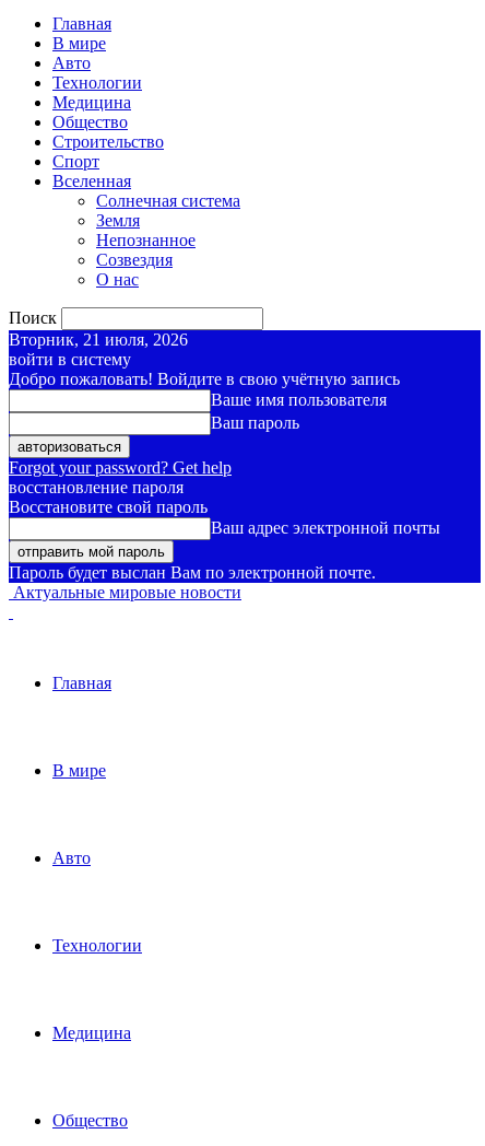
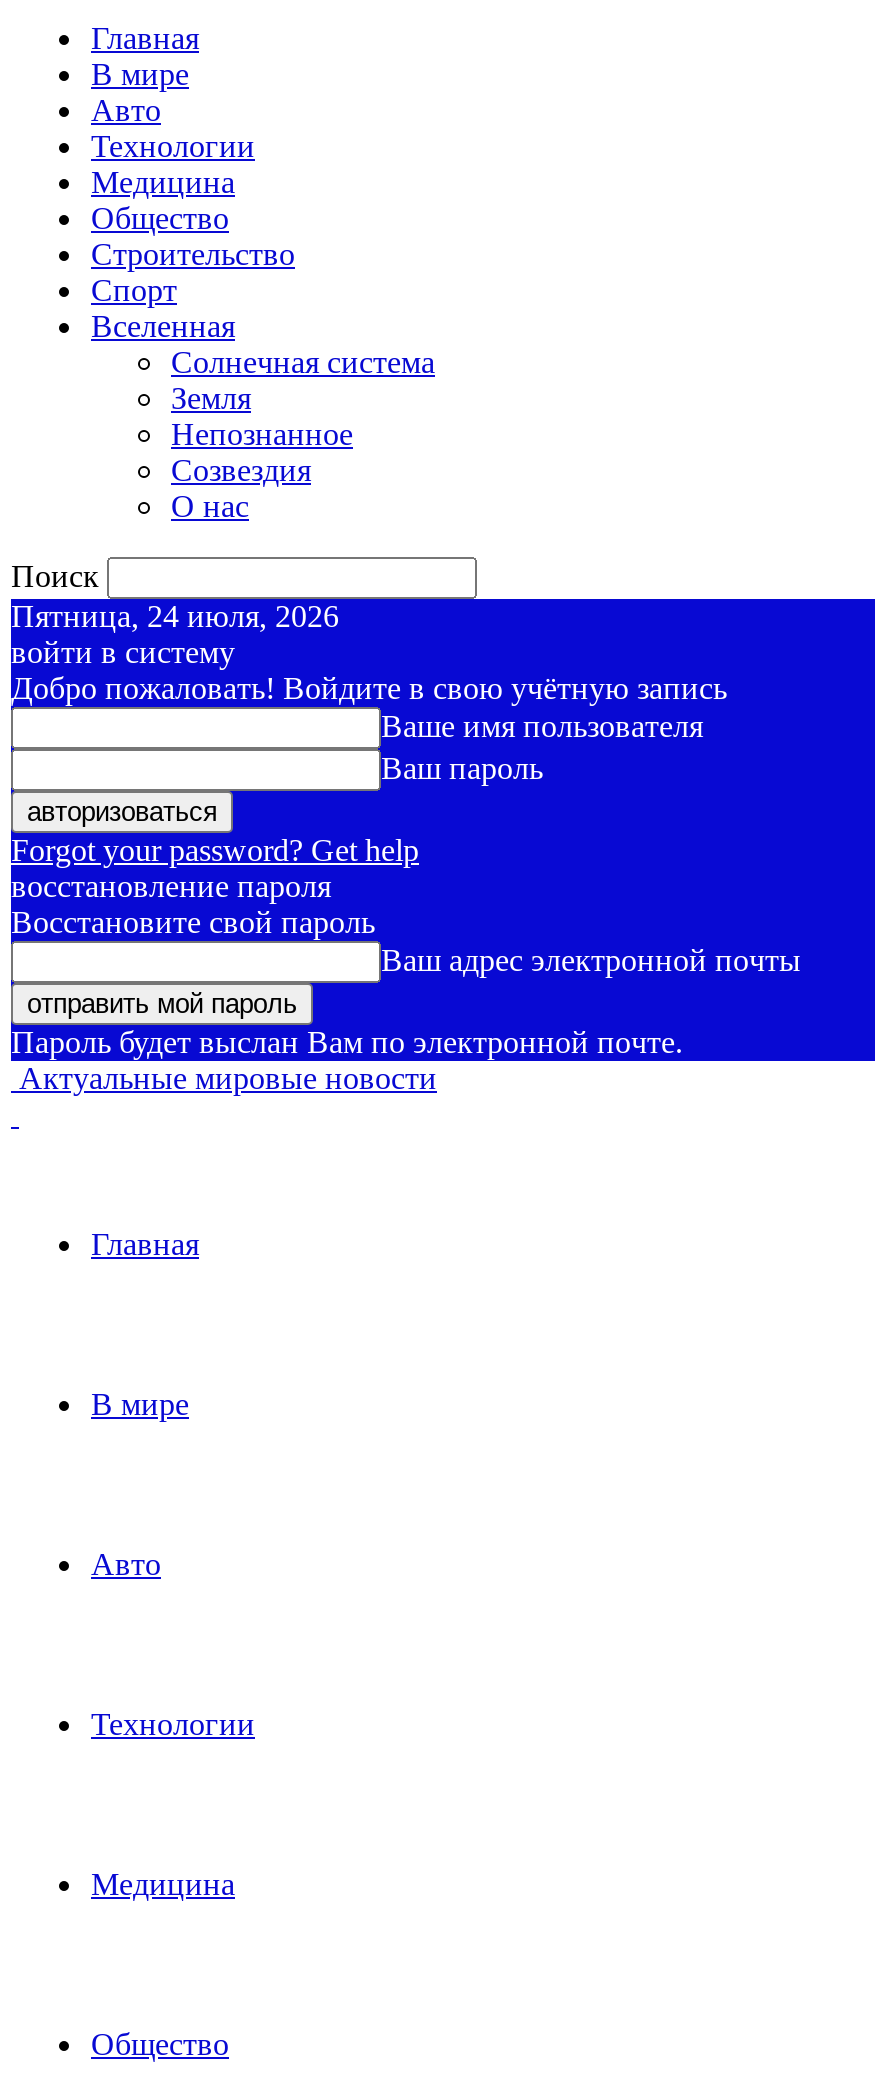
- Вторник, 21 июля, 2026
+ Пятница, 24 июля, 2026
